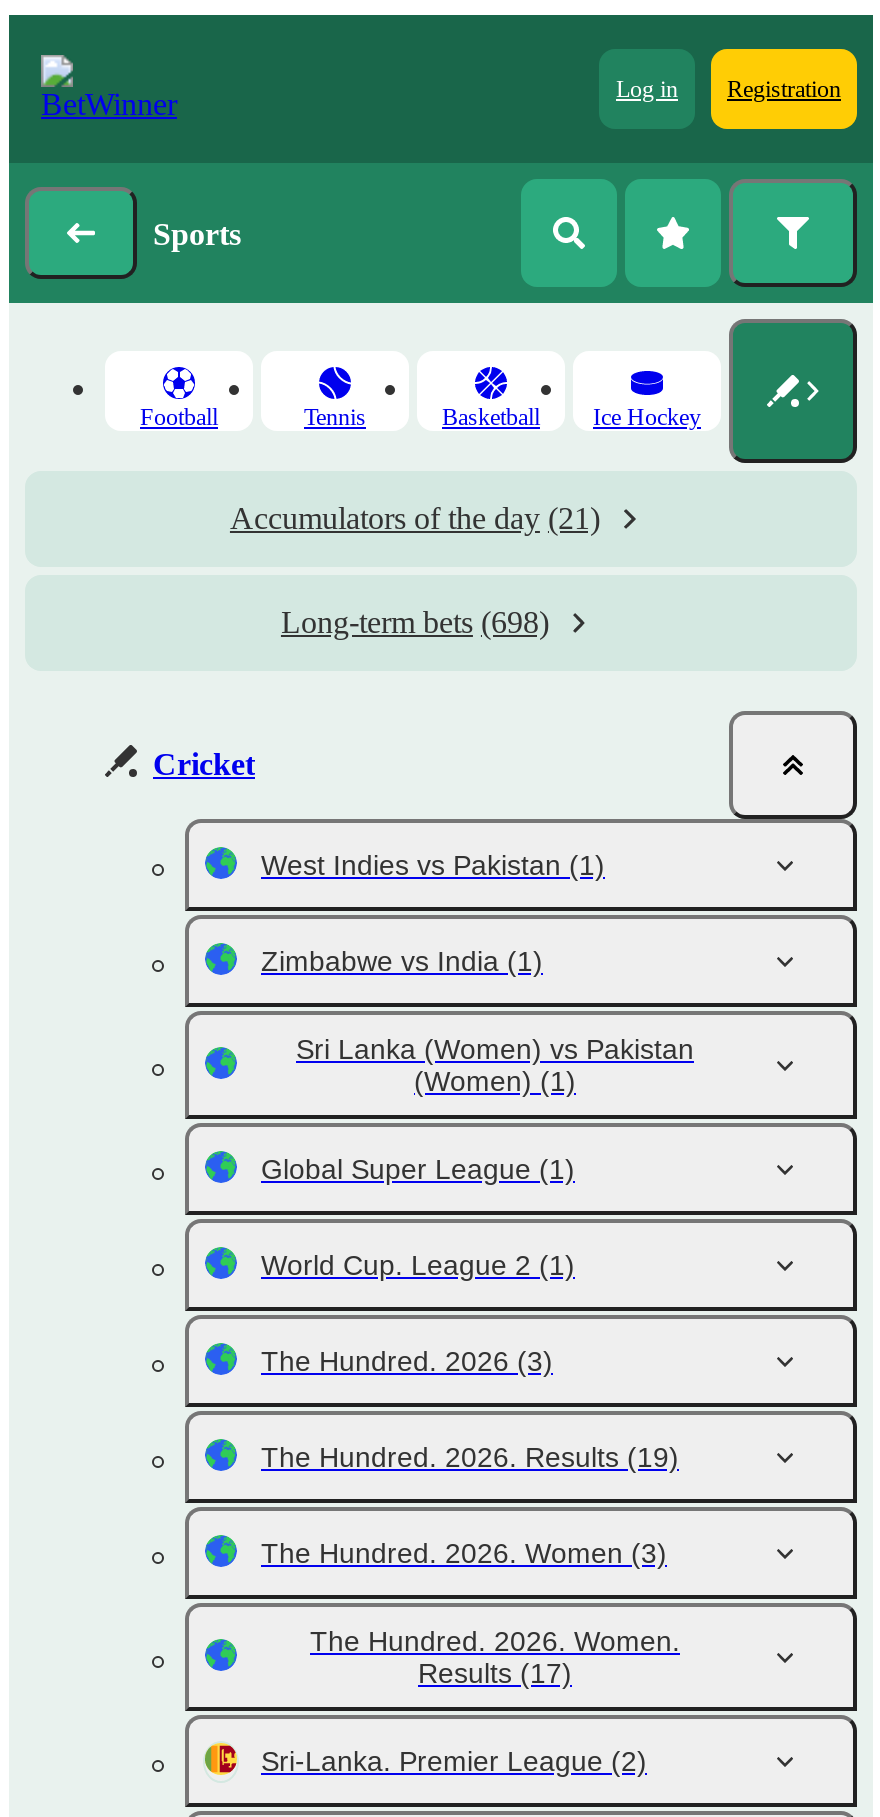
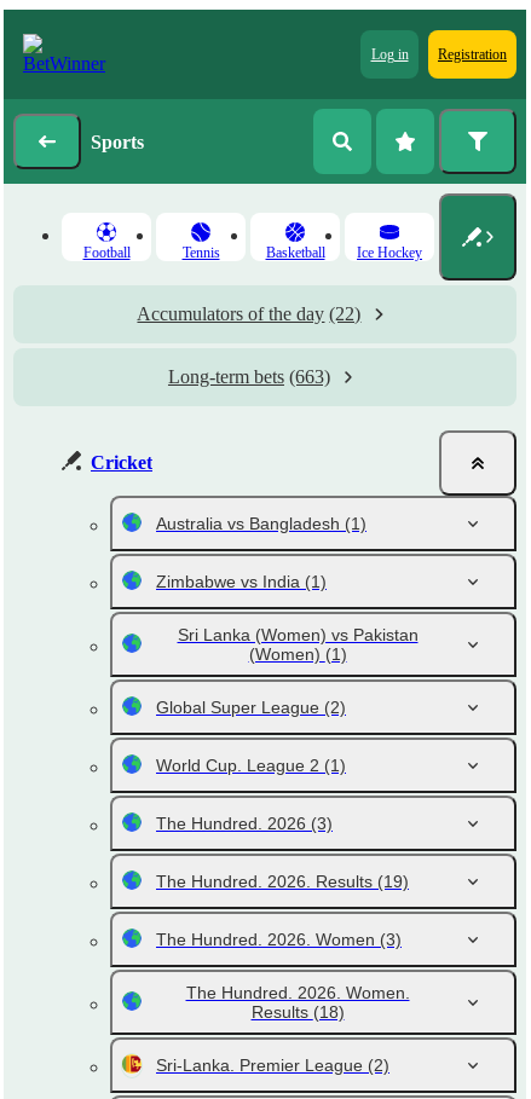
- Accumulators of the day (21)
+ Accumulators of the day (22)

- Long-term bets (698)
+ Long-term bets (663)

- West Indies vs Pakistan (1)
+ Australia vs Bangladesh (1)

- Global Super League (1)
+ Global Super League (2)

- Results (17)
+ Results (18)
